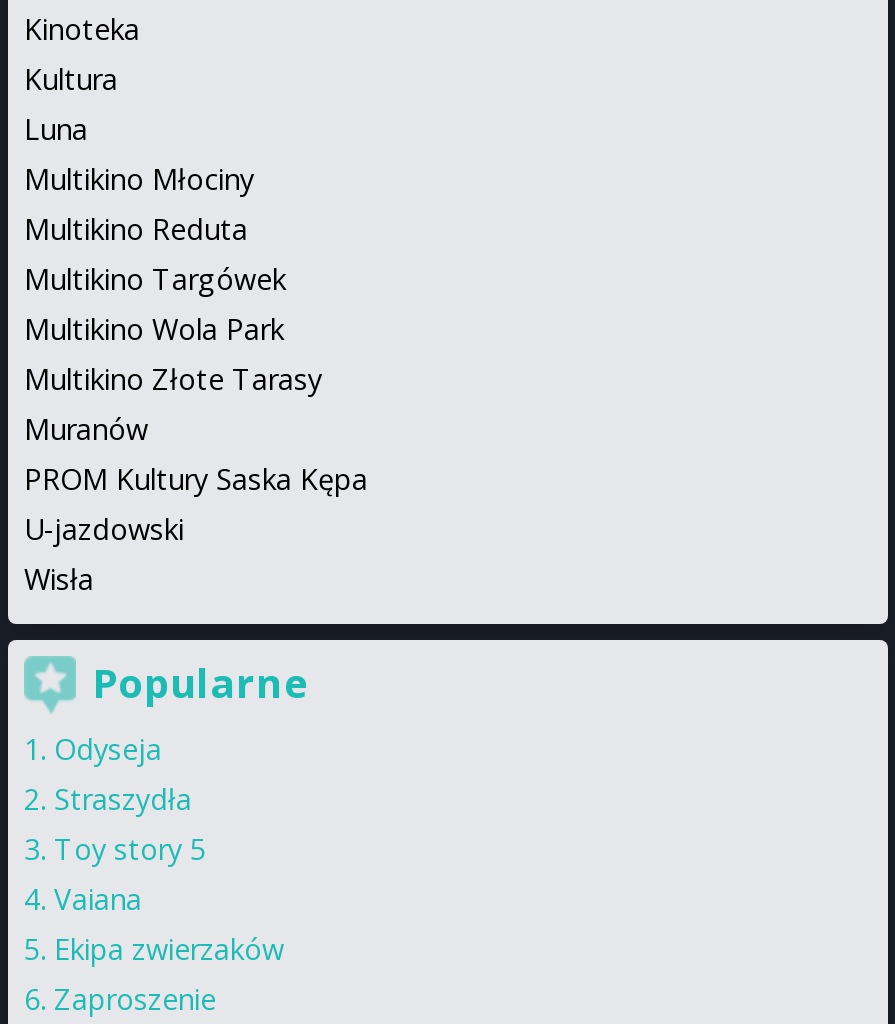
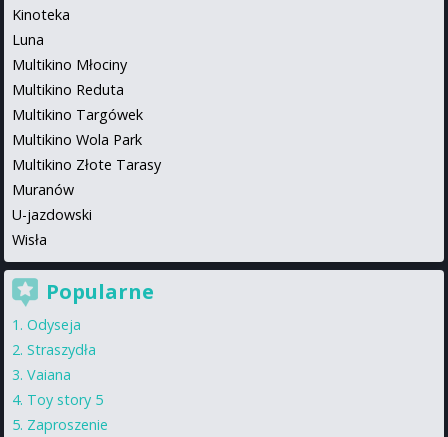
- Kultura

- PROM Kultury Saska Kępa

- Toy story 5

- Ekipa zwierzaków
+ Toy story 5
